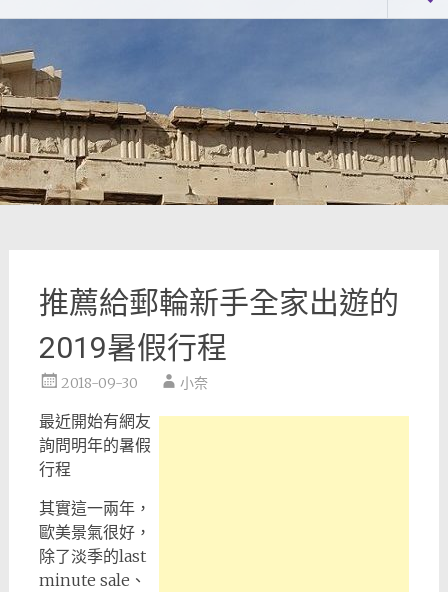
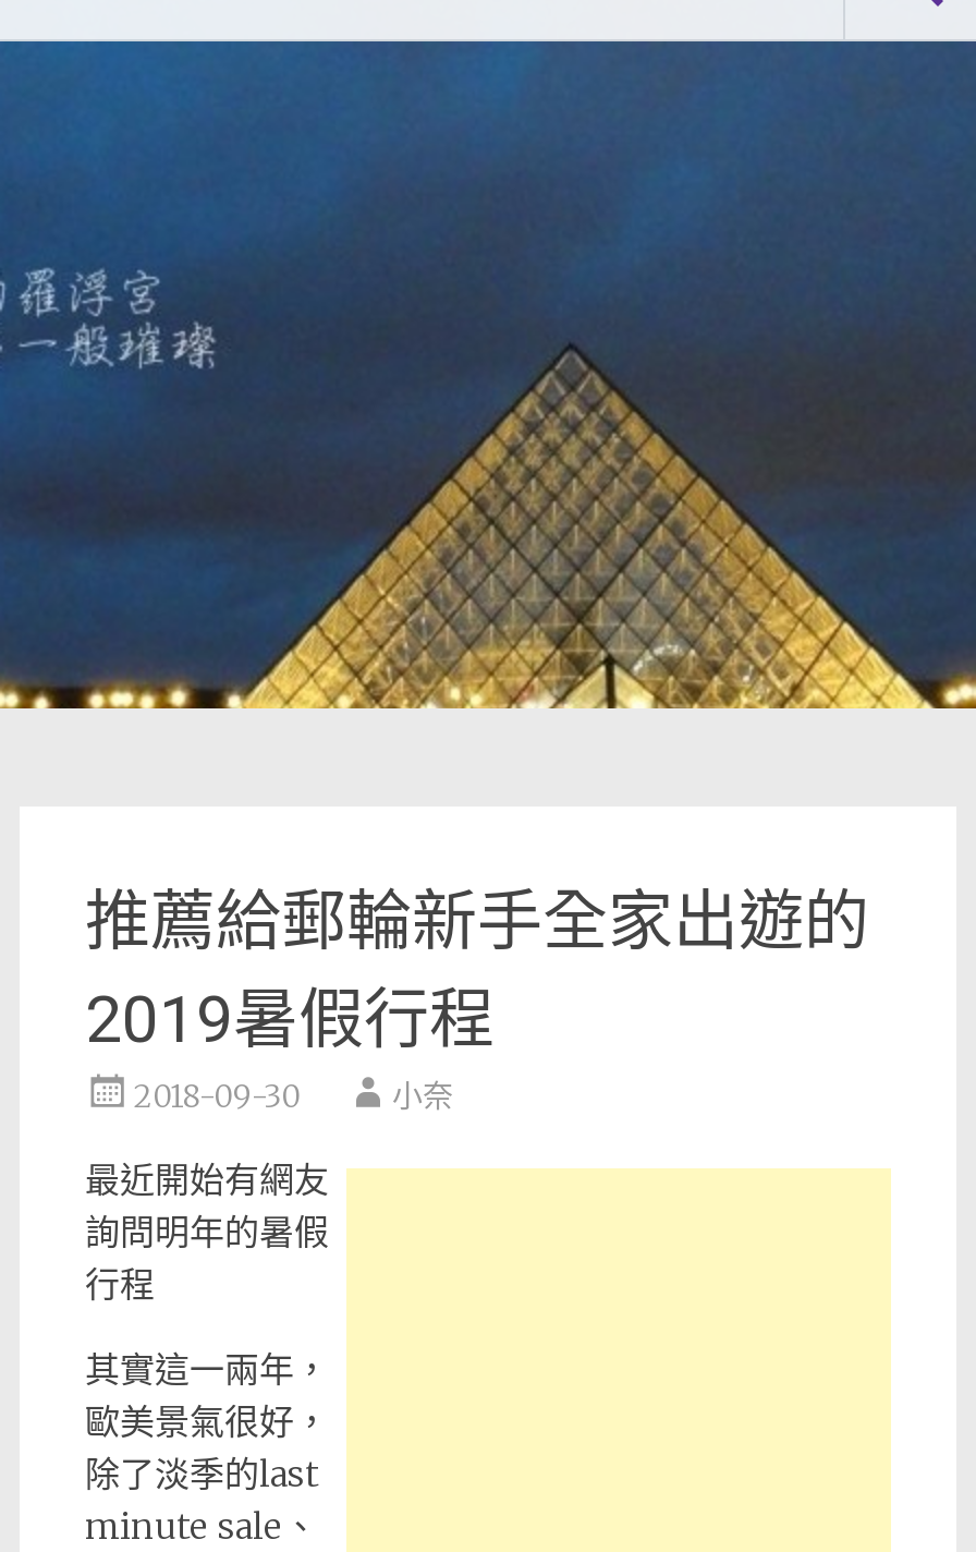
- [image]
+ [image]
